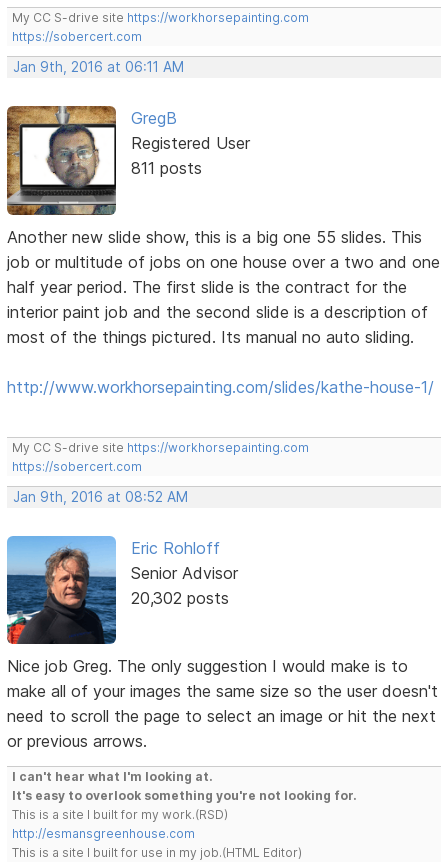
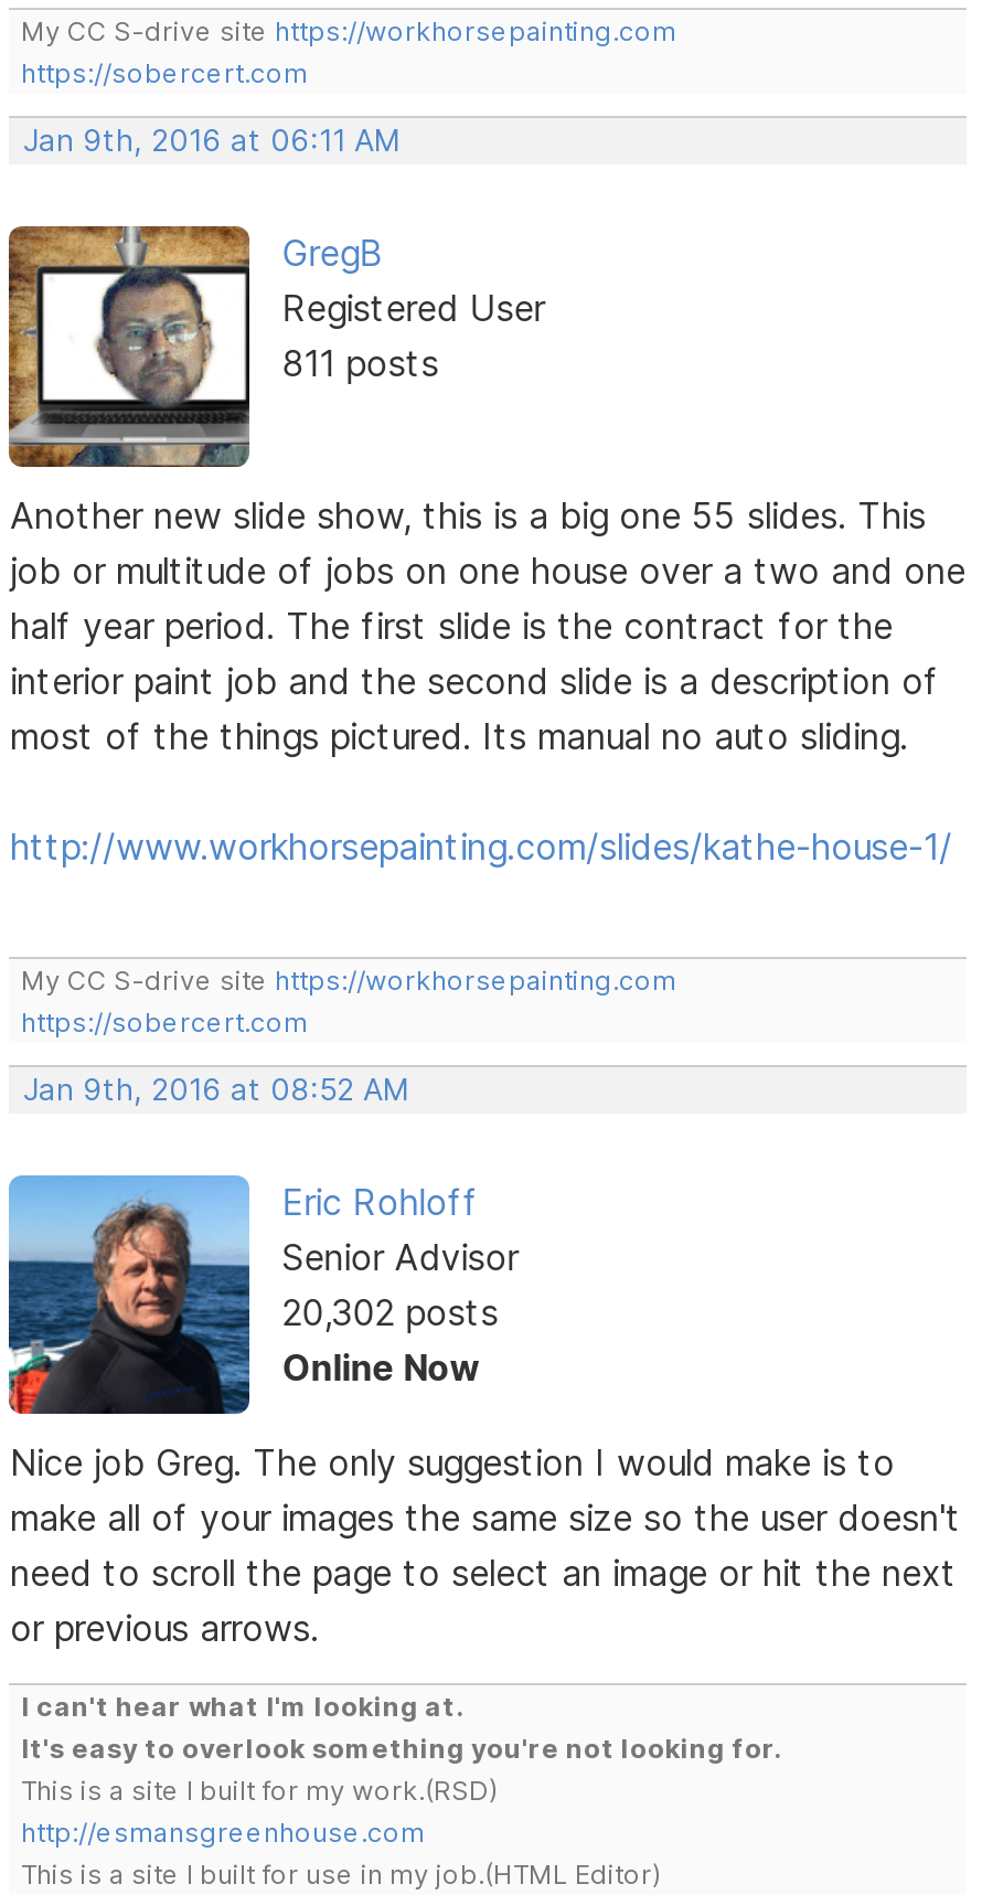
+ Online Now
